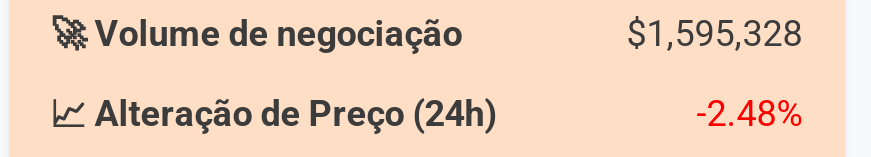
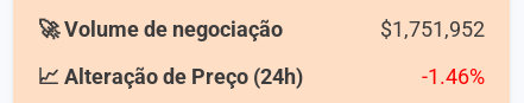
- $1,595,328
+ $1,751,952

- -2.48%
+ -1.46%
